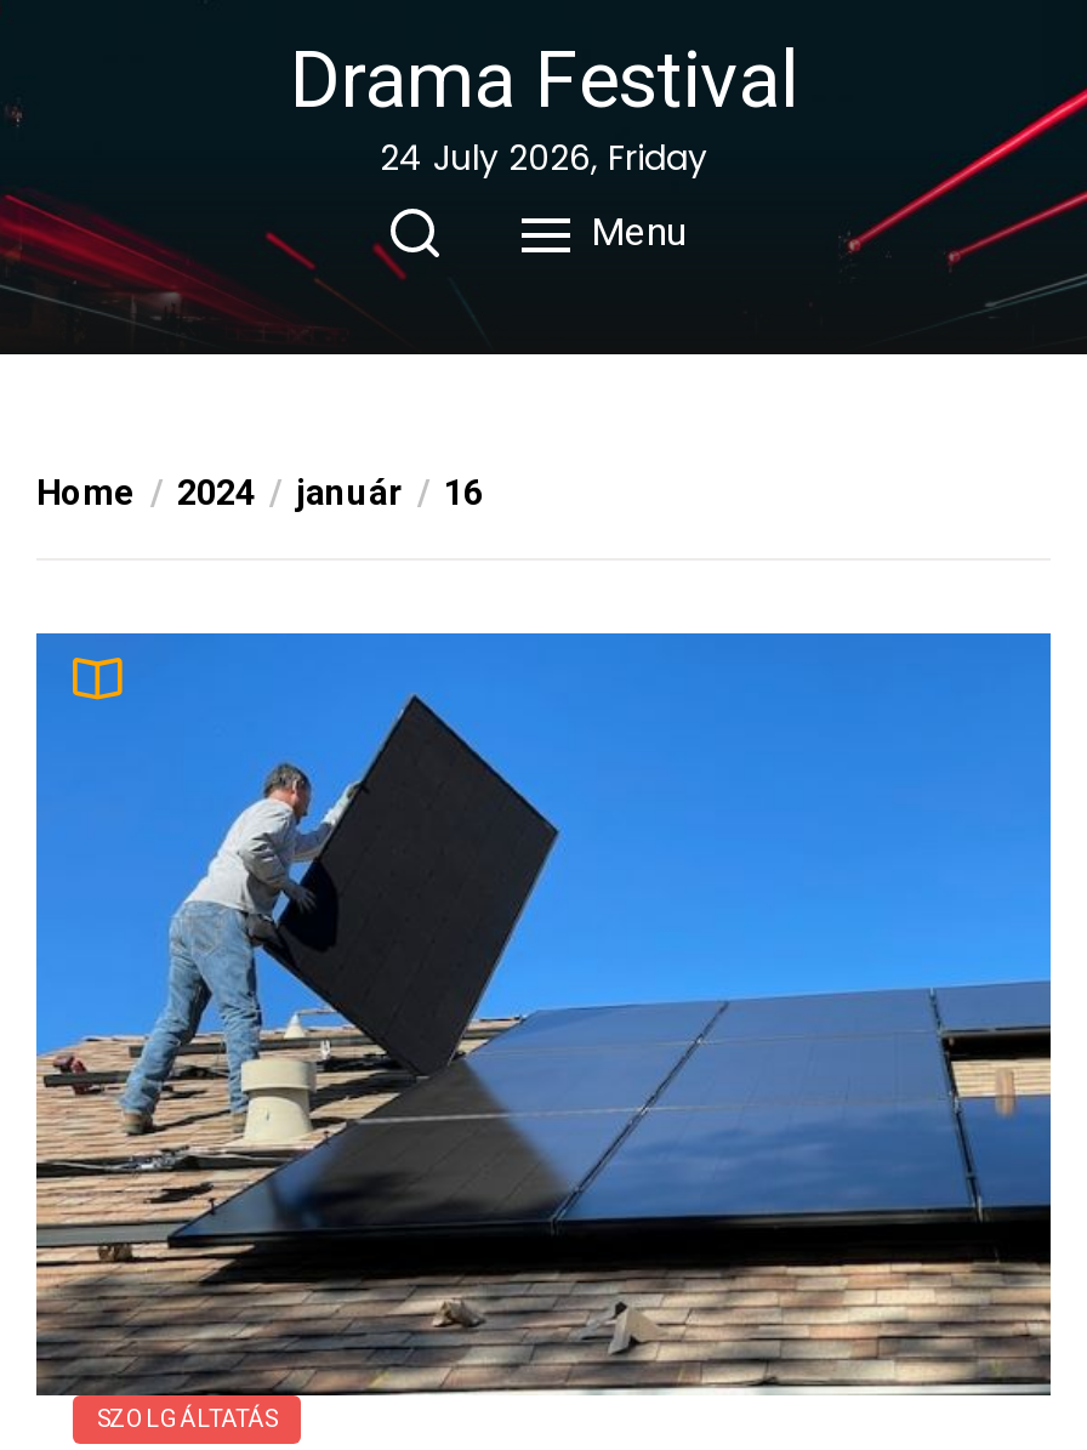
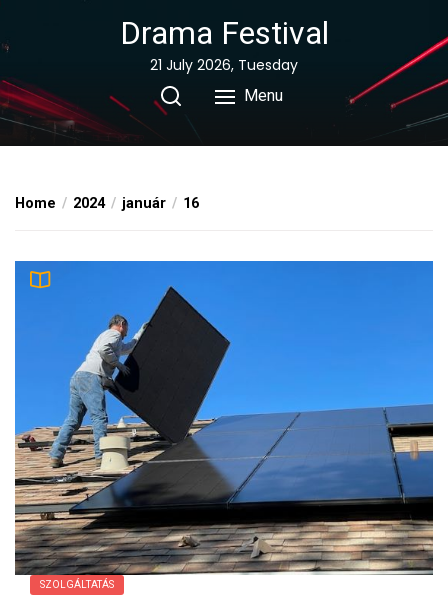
- 24 July 2026, Friday
+ 21 July 2026, Tuesday
